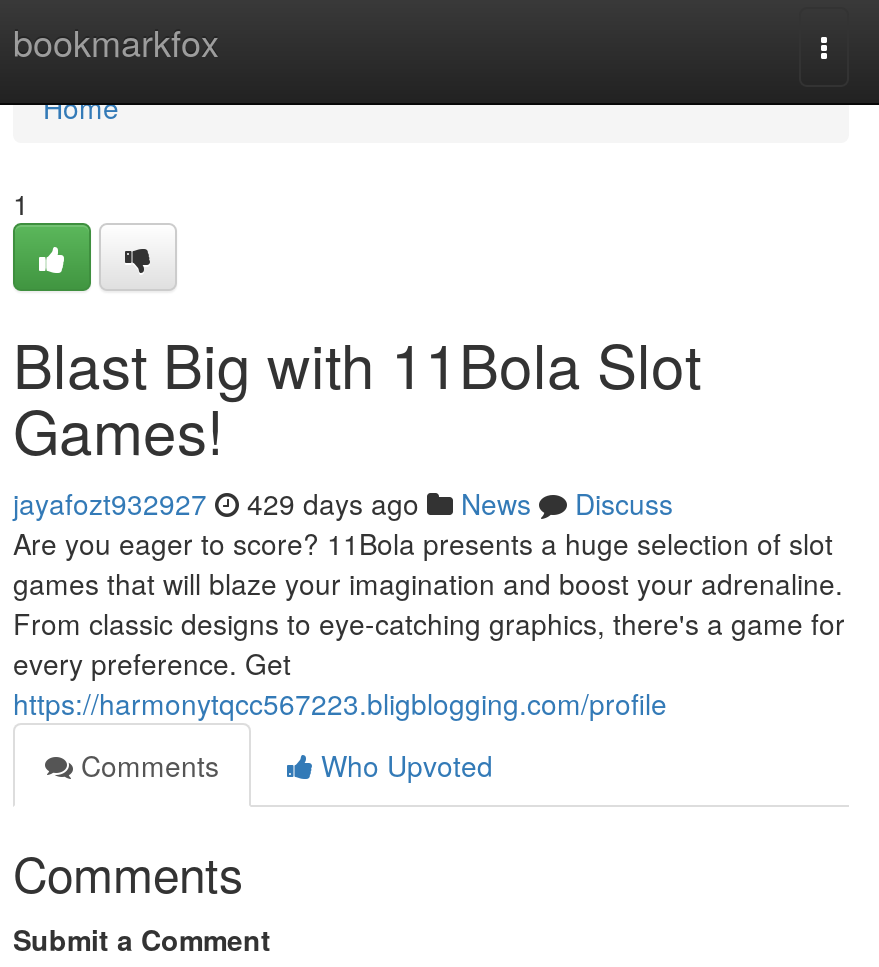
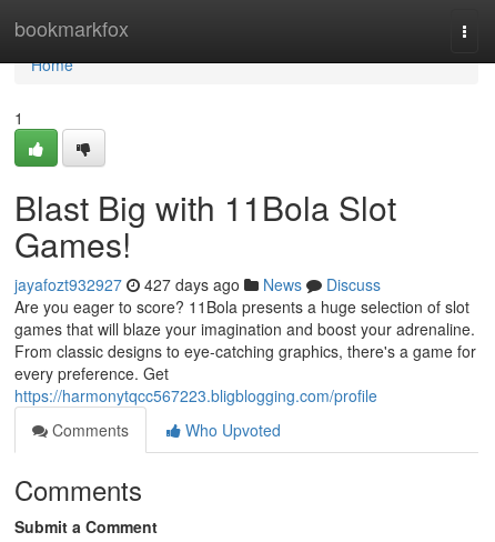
- jayafozt932927 429 days ago News Discuss
+ jayafozt932927 427 days ago News Discuss
